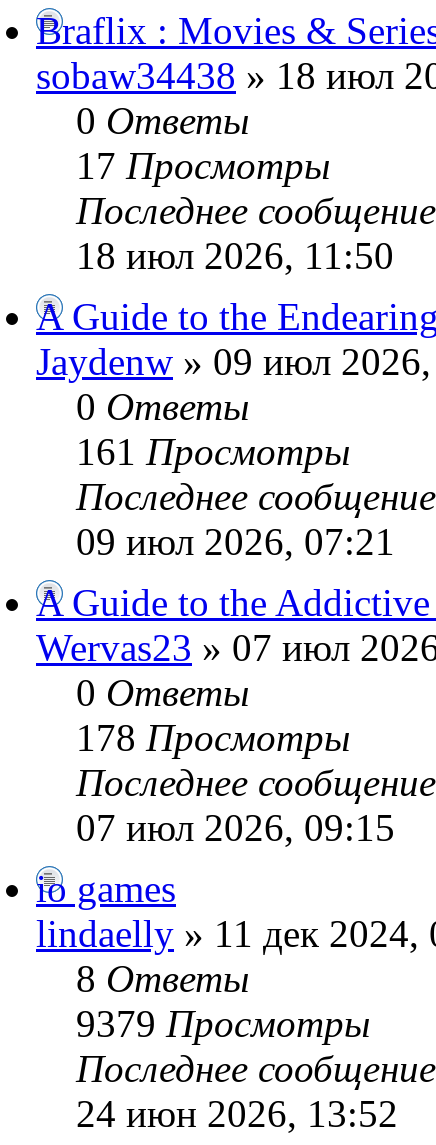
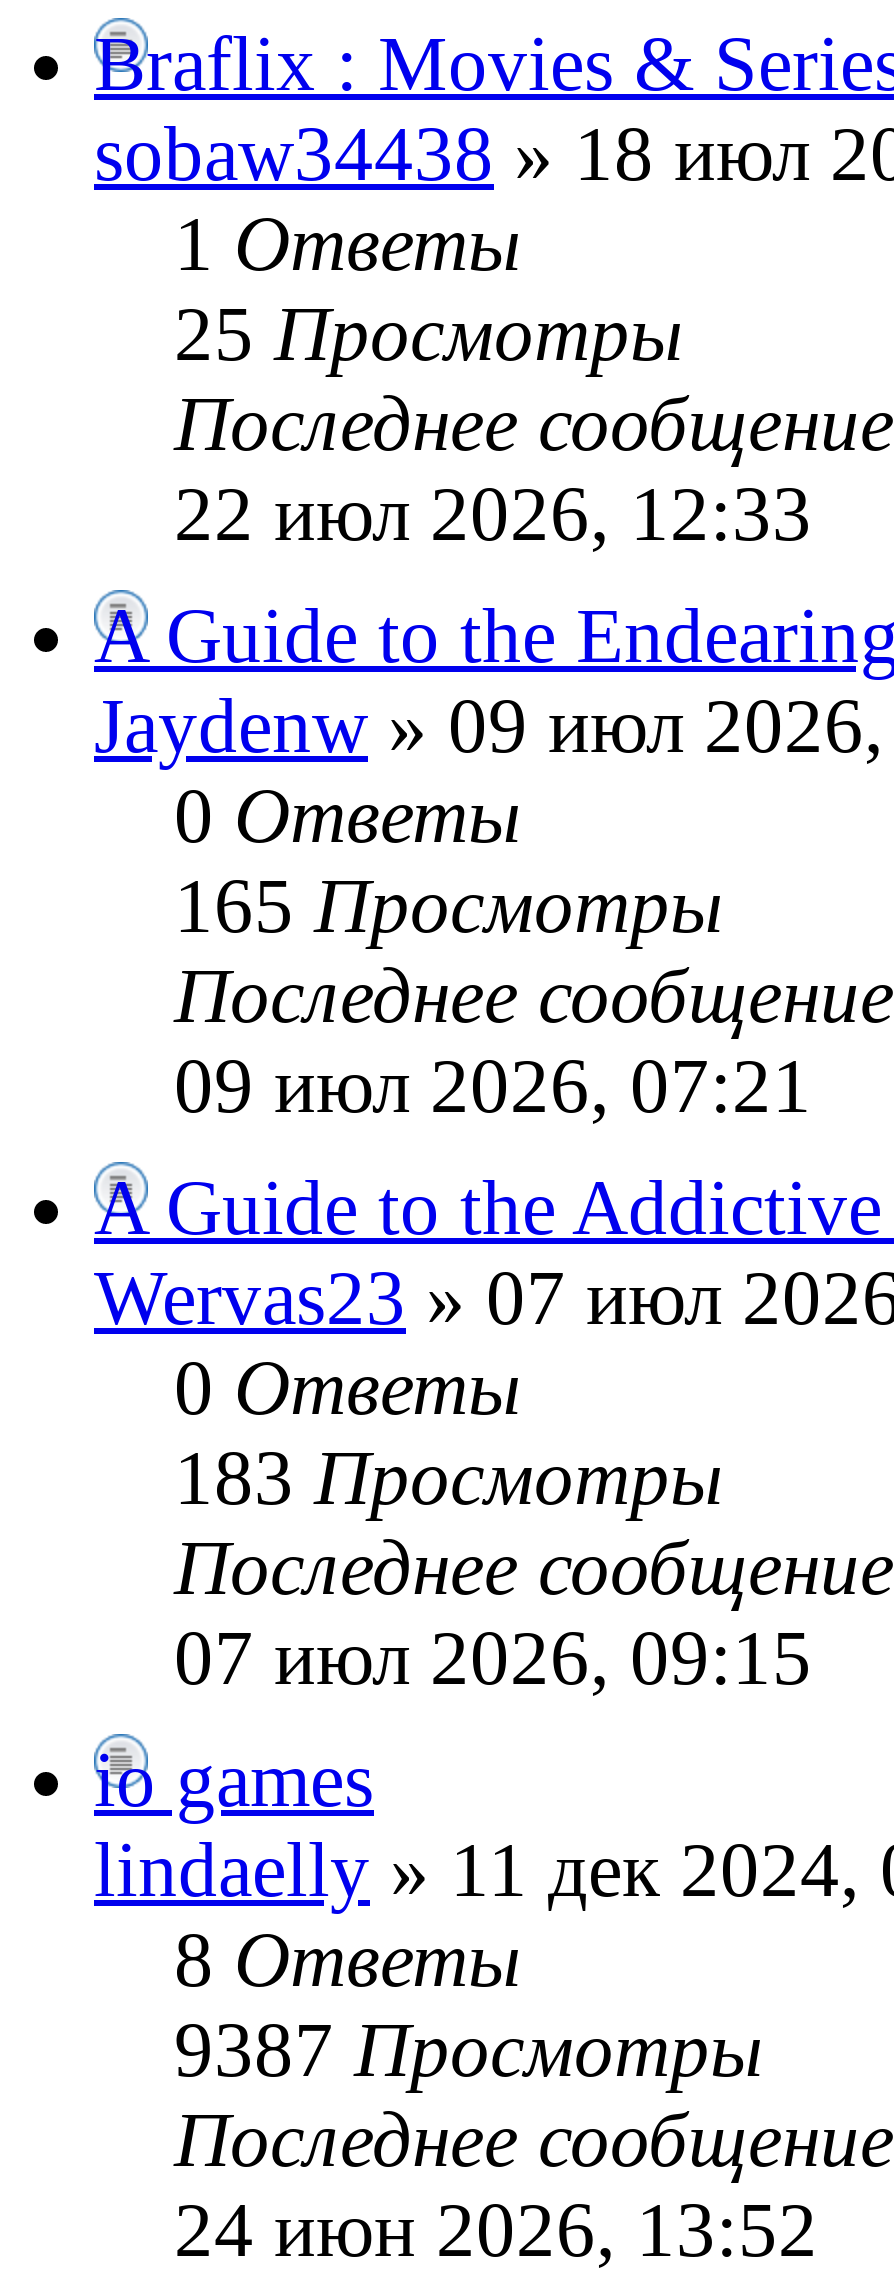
- 0 Ответы
+ 1 Ответы

- 17 Просмотры
+ 25 Просмотры

- 18 июл 2026, 11:50
+ 22 июл 2026, 12:33

- 161 Просмотры
+ 165 Просмотры

- 178 Просмотры
+ 183 Просмотры

- 9379 Просмотры
+ 9387 Просмотры
